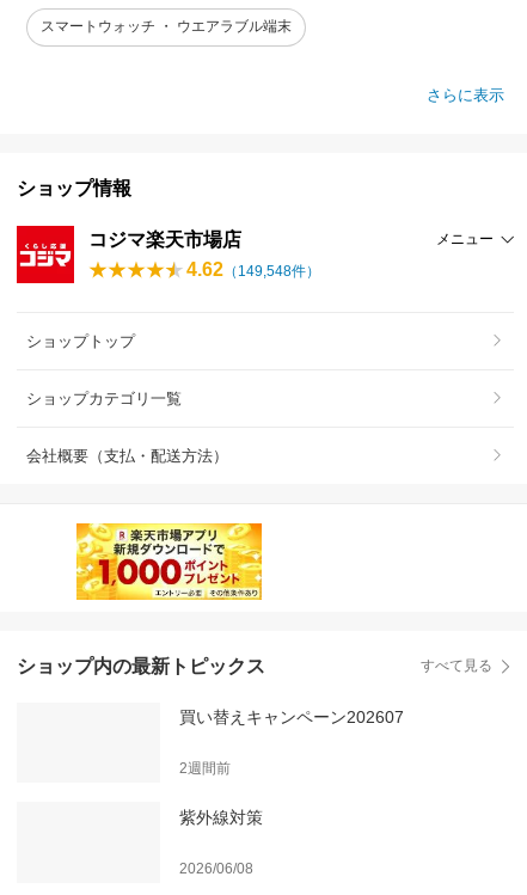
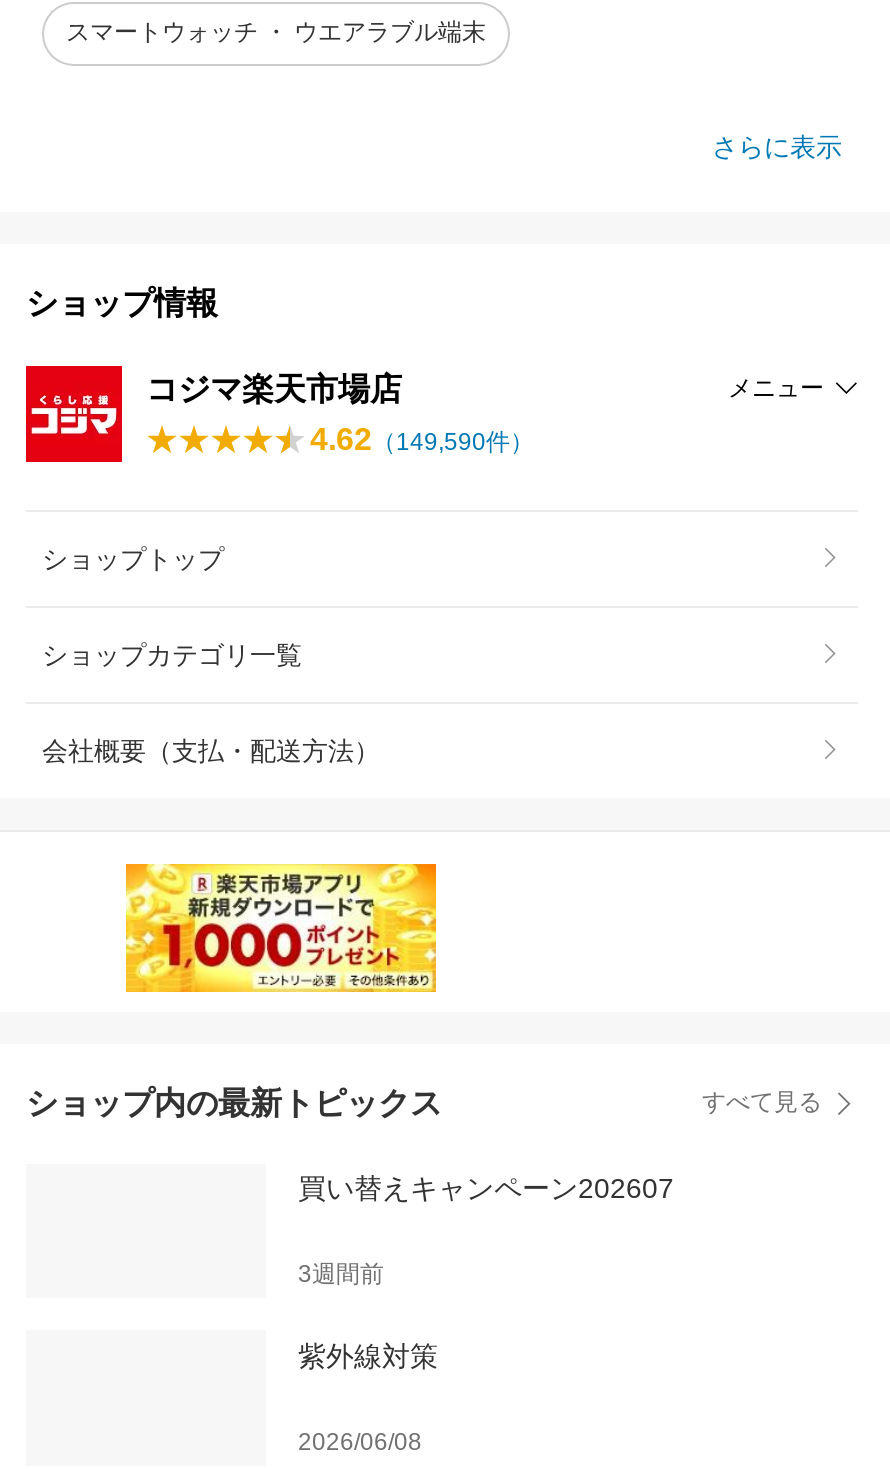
- 4.62（149,548件）
+ 4.62（149,590件）

- 2週間前
+ 3週間前
